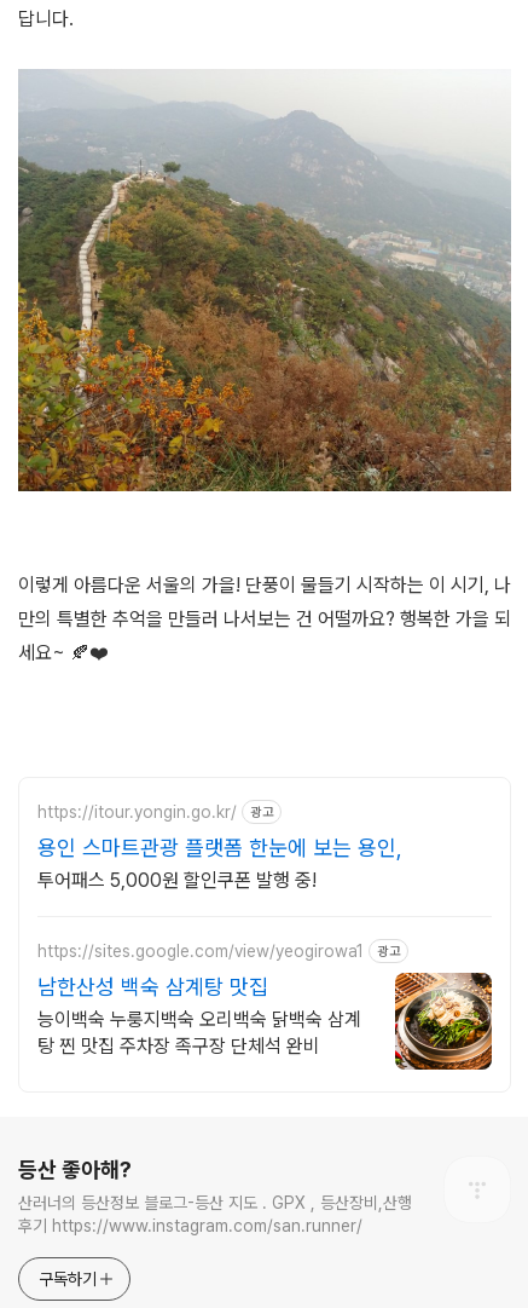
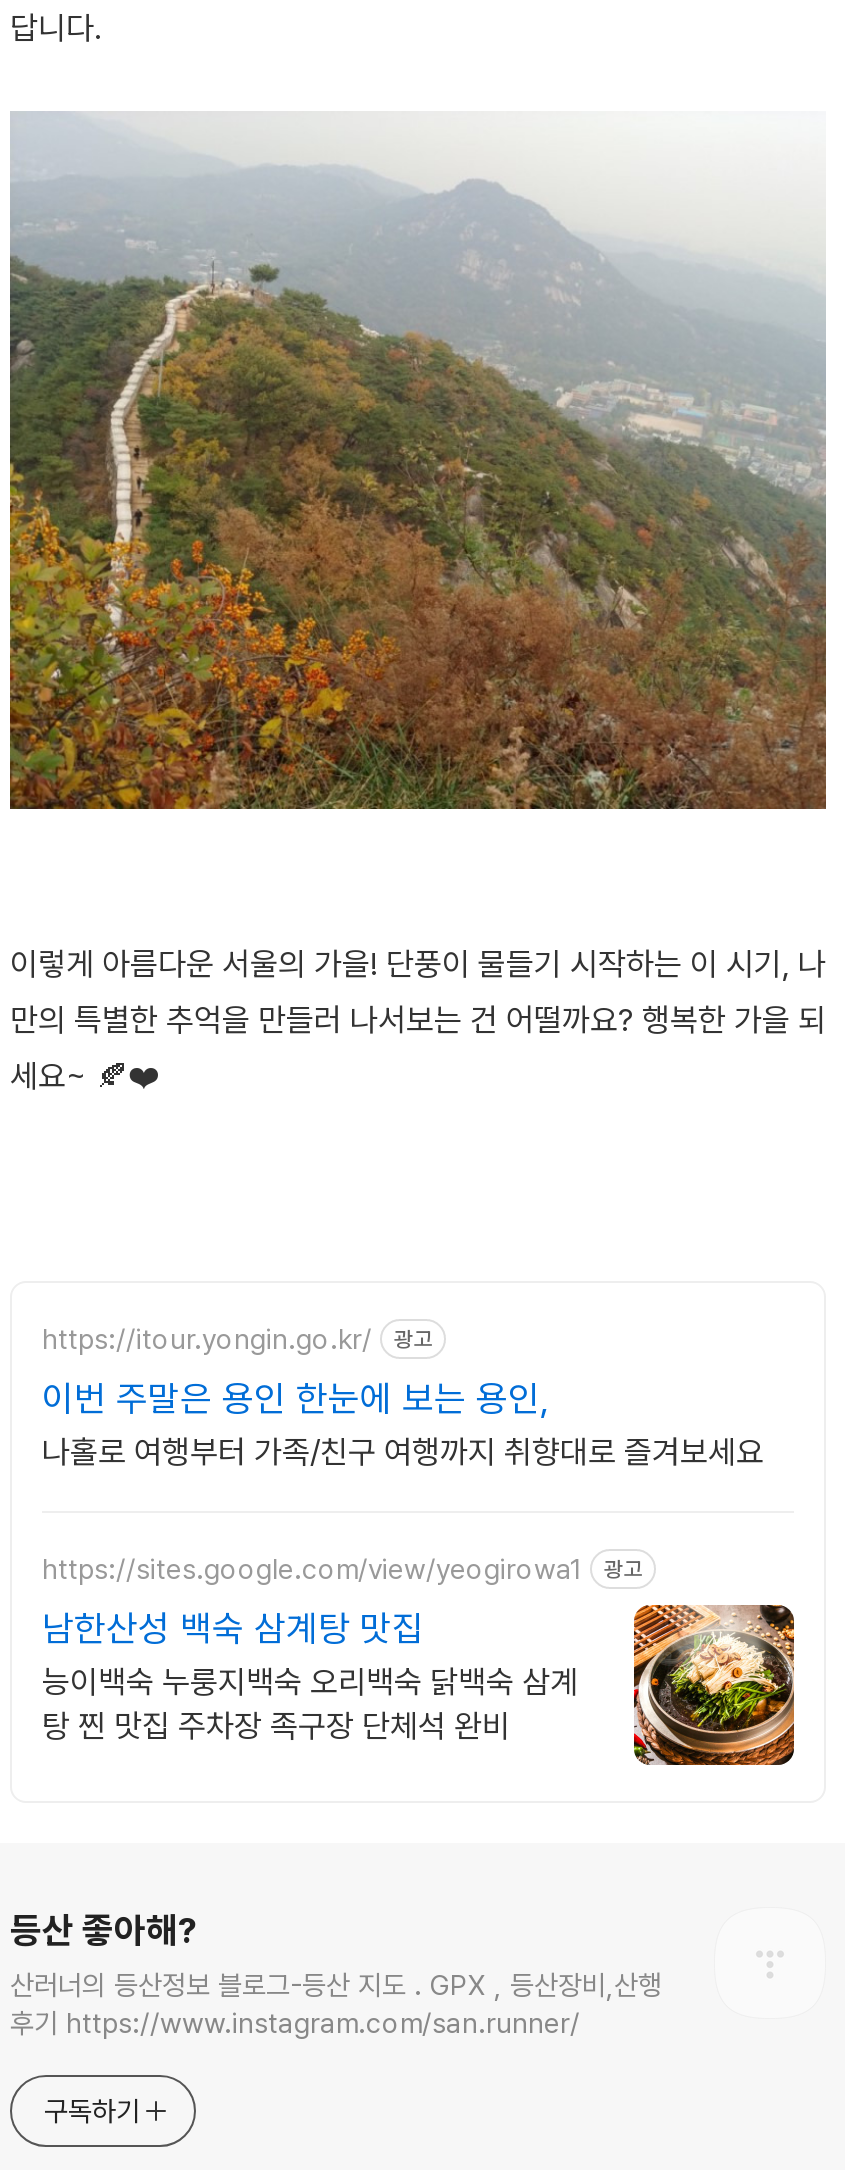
- 용인 스마트관광 플랫폼 한눈에 보는 용인,
- 투어패스 5,000원 할인쿠폰 발행 중!
+ 이번 주말은 용인 한눈에 보는 용인,
+ 나홀로 여행부터 가족/친구 여행까지 취향대로 즐겨보세요
